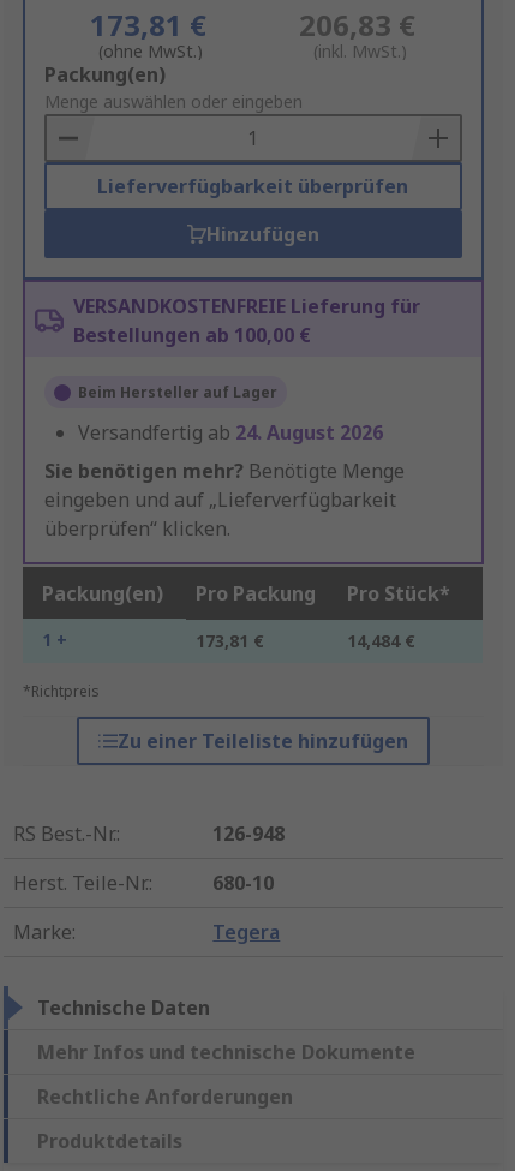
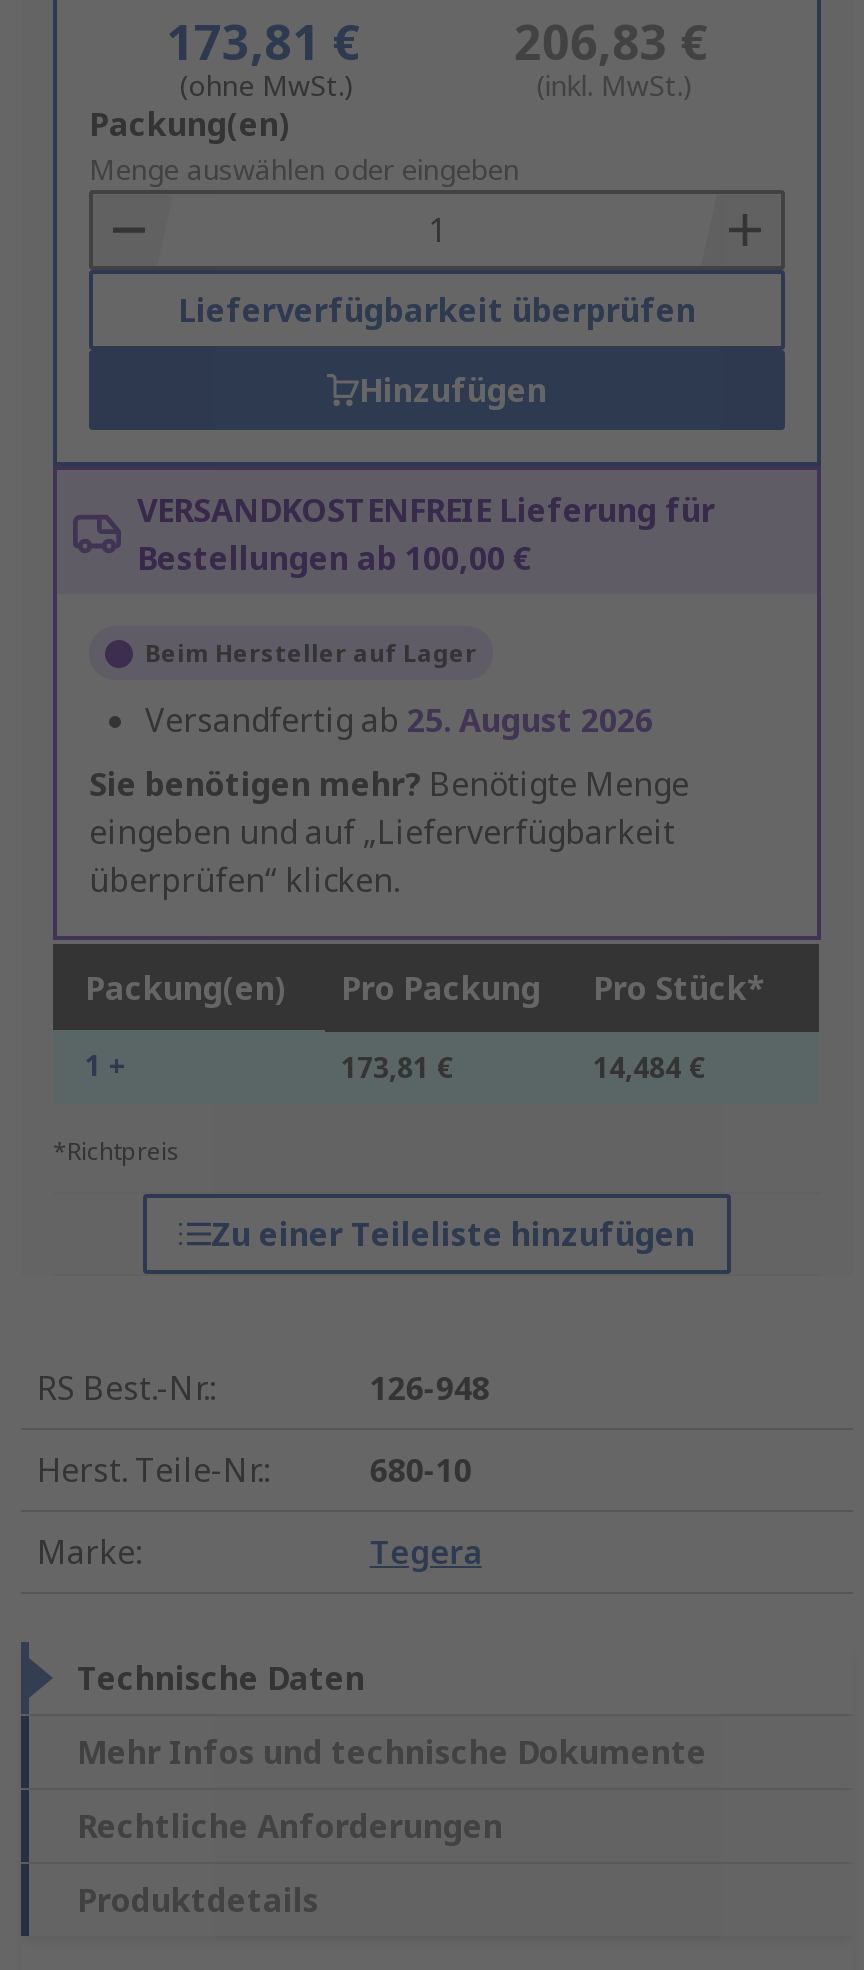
- Versandfertig ab 24. August 2026
+ Versandfertig ab 25. August 2026
